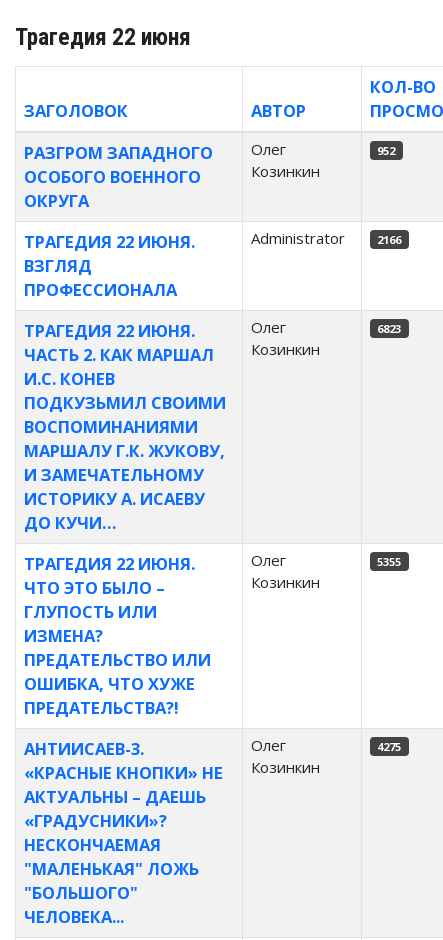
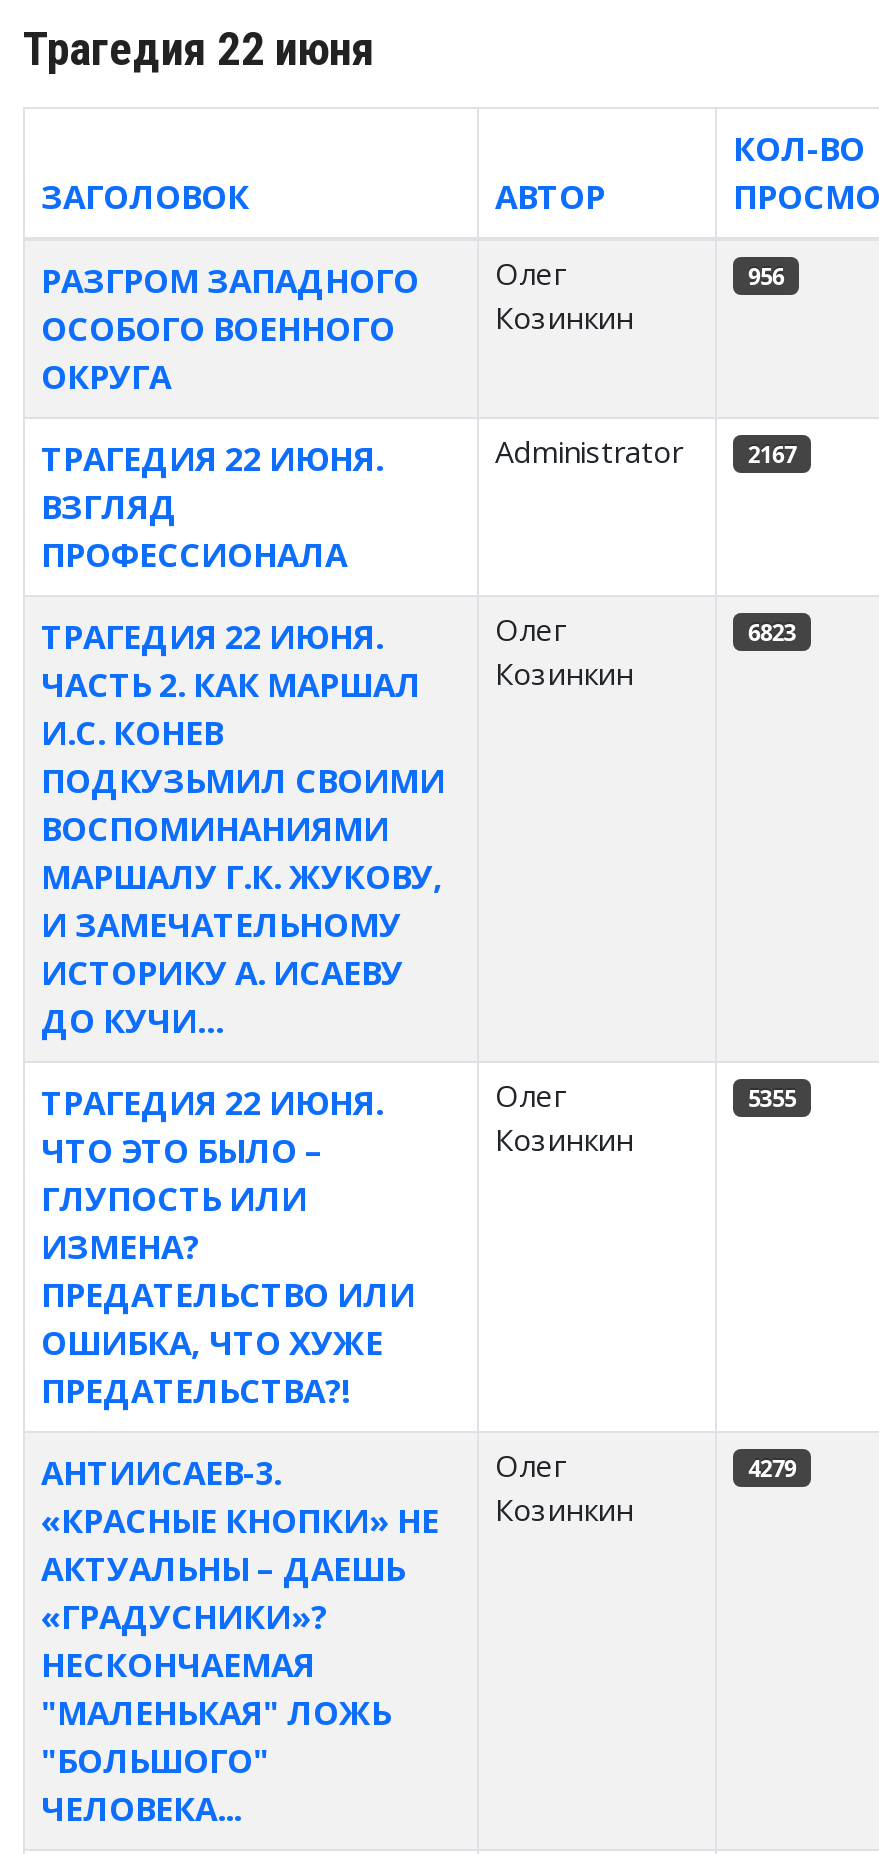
- 952
+ 956

- 2166
+ 2167

- 4275
+ 4279
